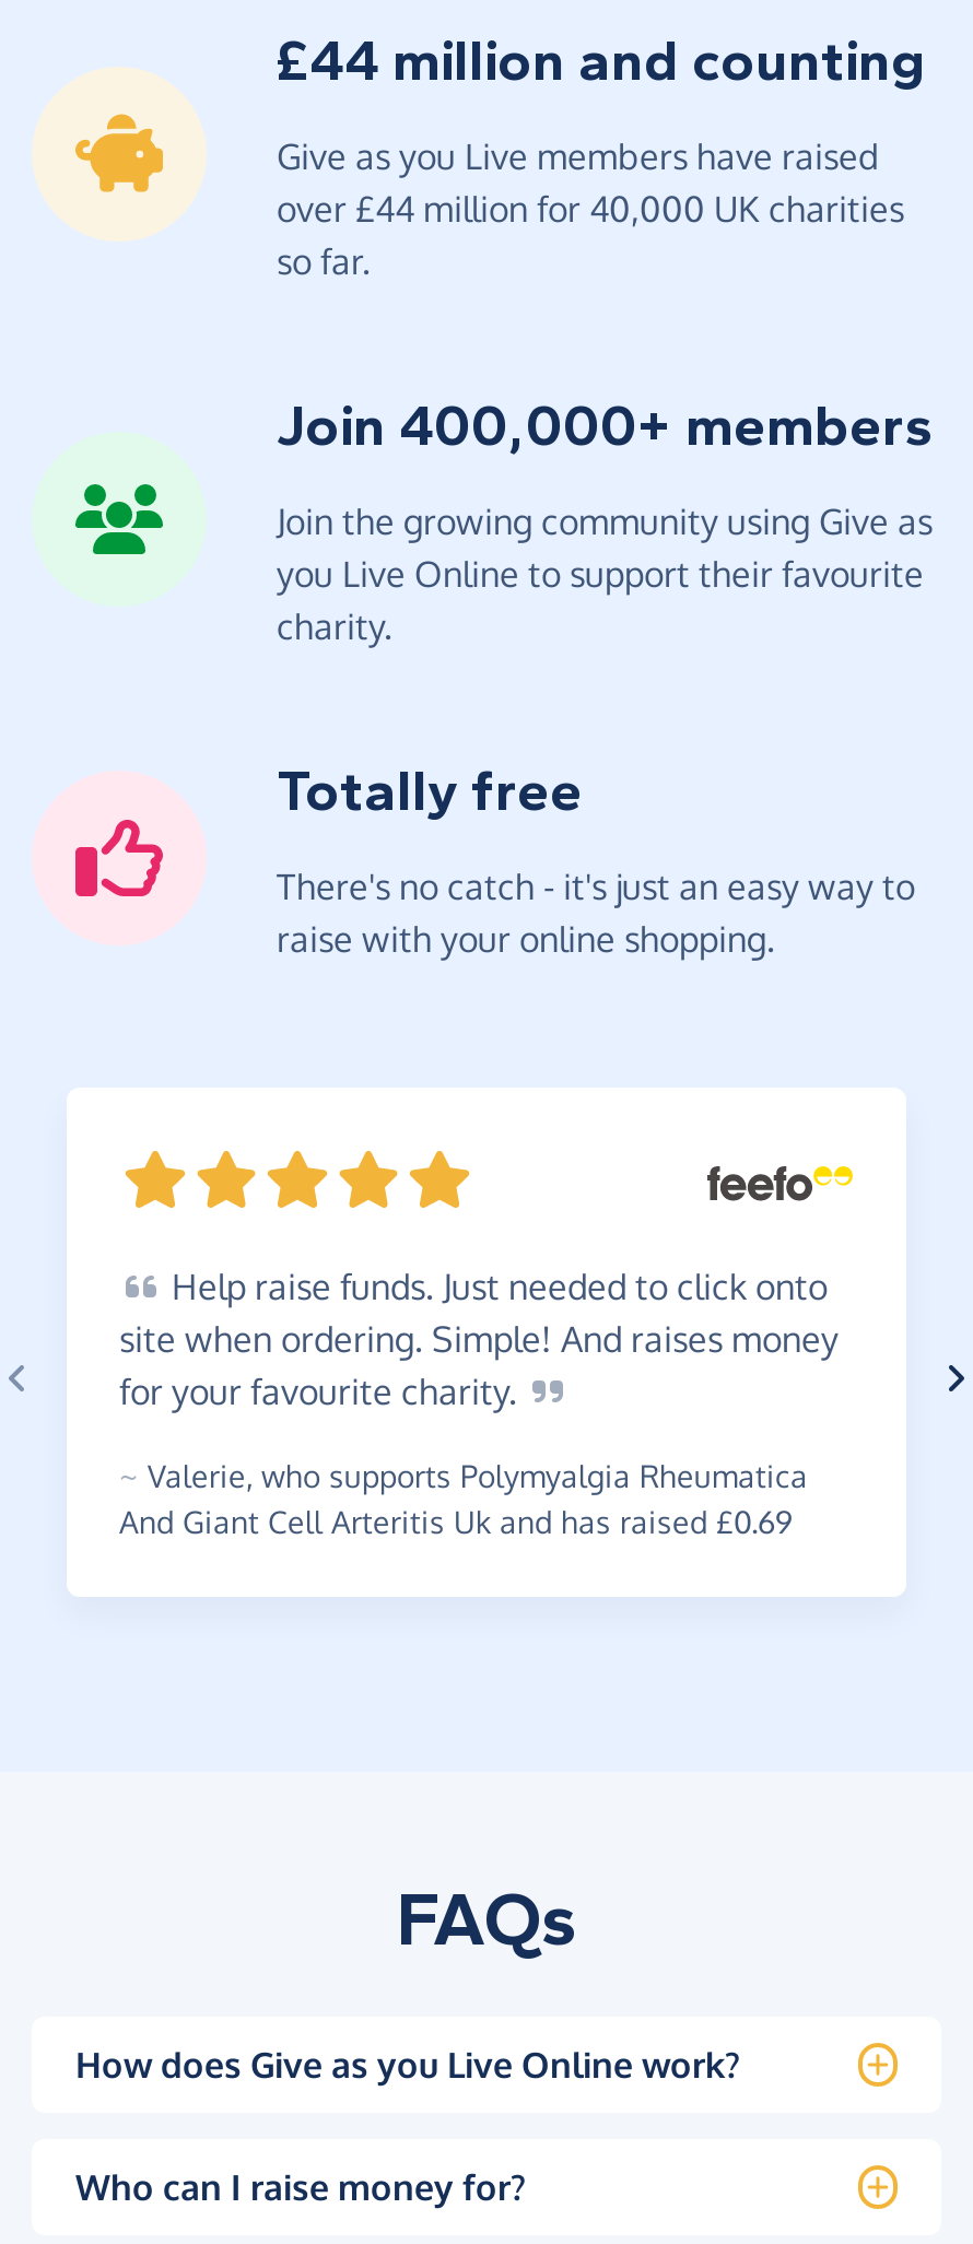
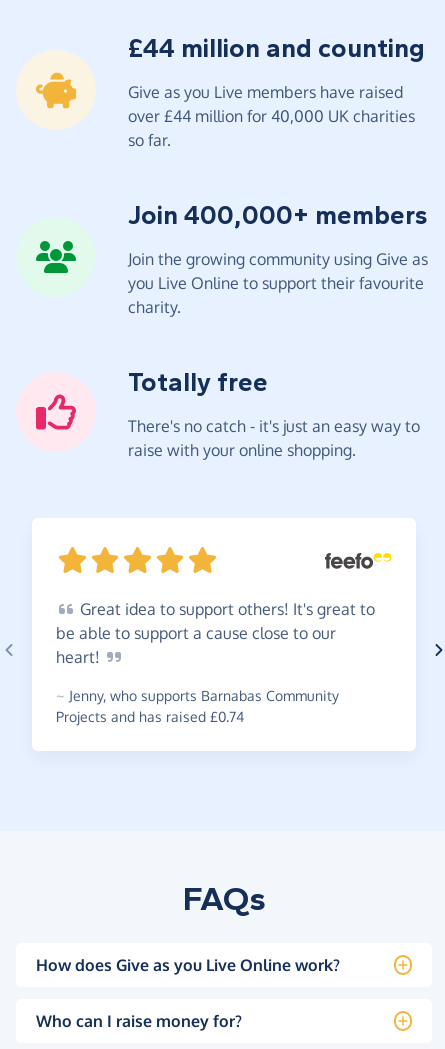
- Help raise funds. Just needed to click onto
- site when ordering. Simple! And raises money
- for your favourite charity.
+ Great idea to support others! It's great to
+ be able to support a cause close to our
+ heart!

- ~ Valerie, who supports Polymyalgia Rheumatica
- And Giant Cell Arteritis Uk and has raised £0.69
+ ~ Jenny, who supports Barnabas Community
+ Projects and has raised £0.74
